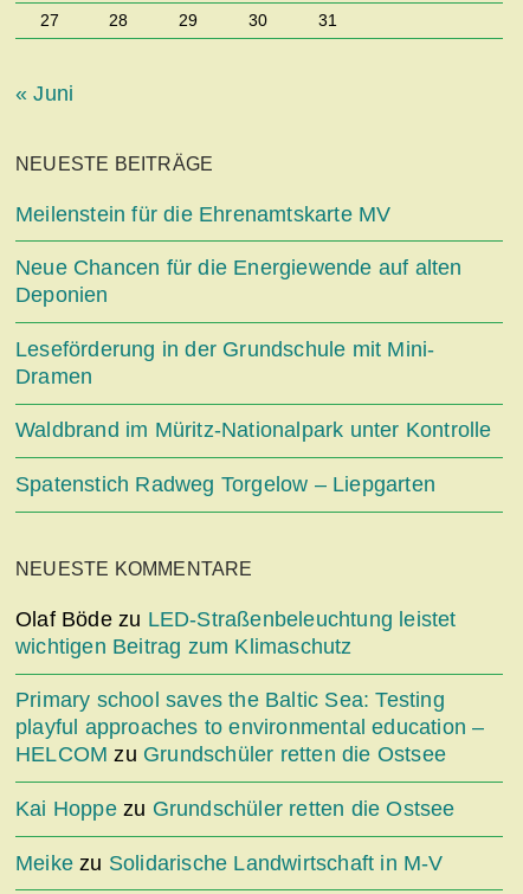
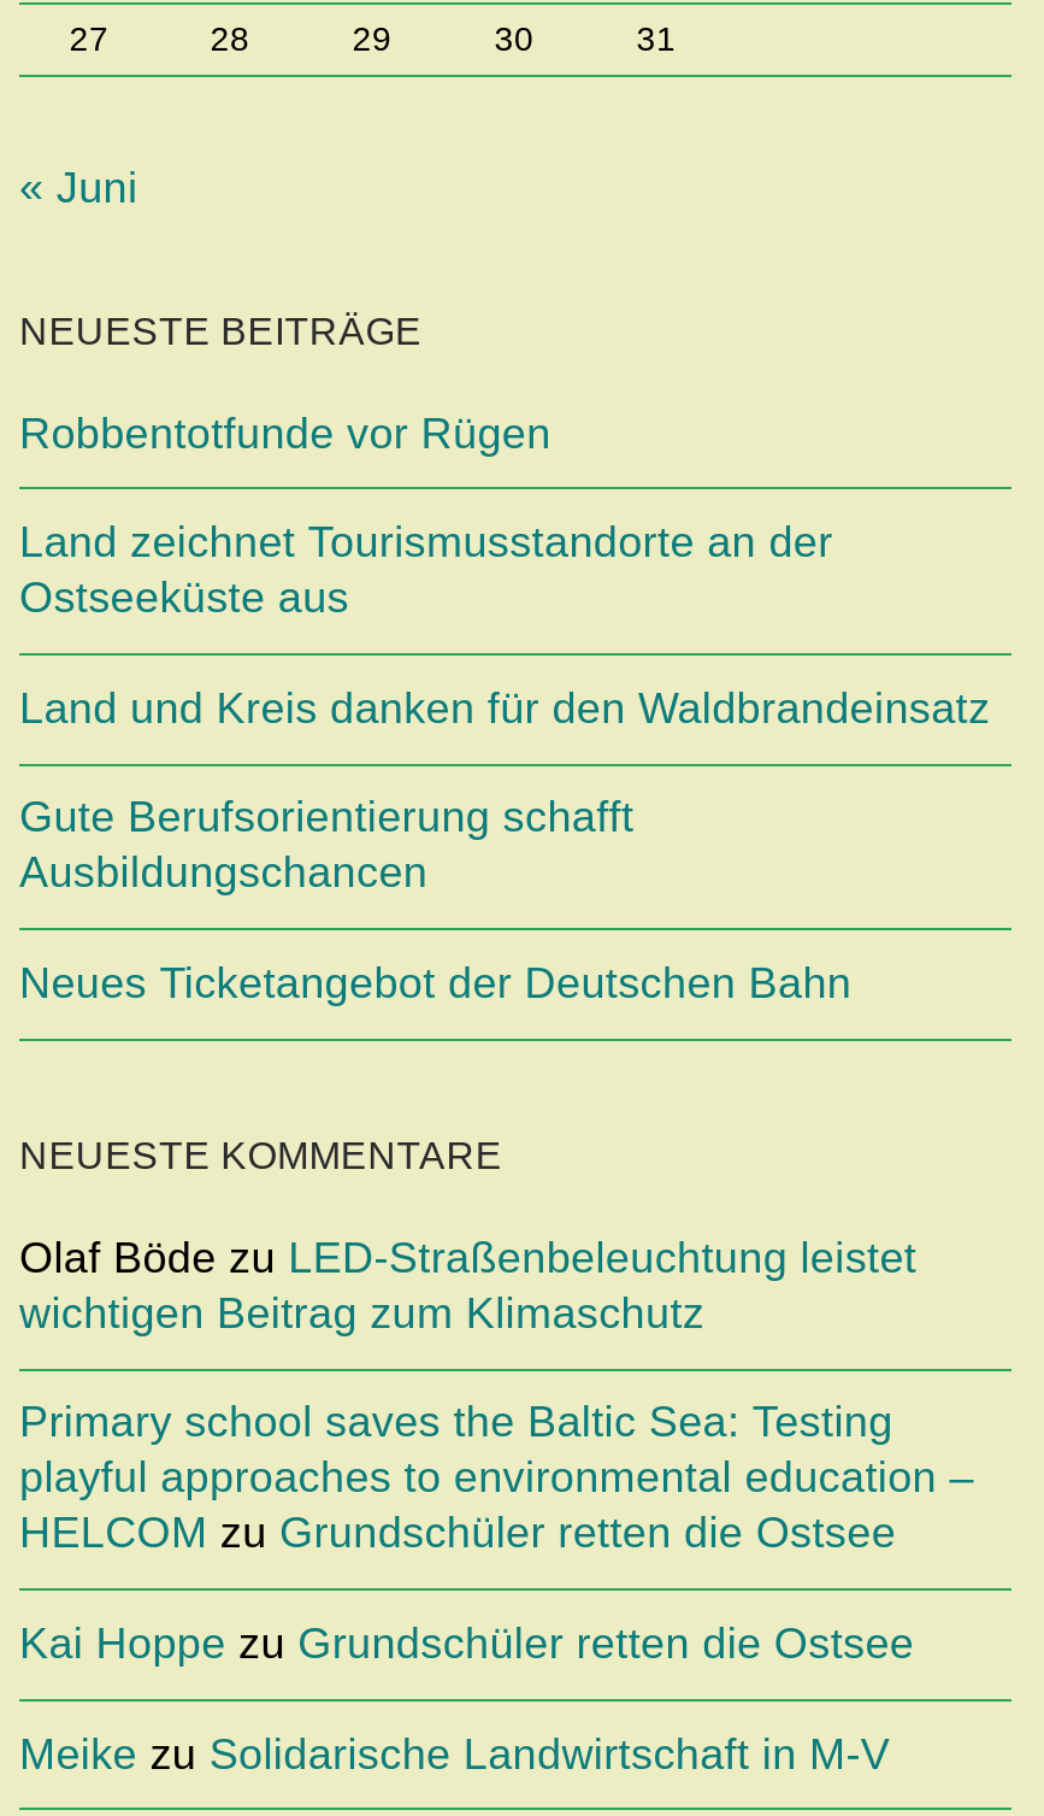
- Meilenstein für die Ehrenamtskarte MV
+ Robbentotfunde vor Rügen

- Neue Chancen für die Energiewende auf alten
- Deponien
+ Land zeichnet Tourismusstandorte an der
+ Ostseeküste aus

- Leseförderung in der Grundschule mit Mini-
- Dramen
+ Land und Kreis danken für den Waldbrandeinsatz

- Waldbrand im Müritz-Nationalpark unter Kontrolle
+ Gute Berufsorientierung schafft
+ Ausbildungschancen

- Spatenstich Radweg Torgelow – Liepgarten
+ Neues Ticketangebot der Deutschen Bahn
